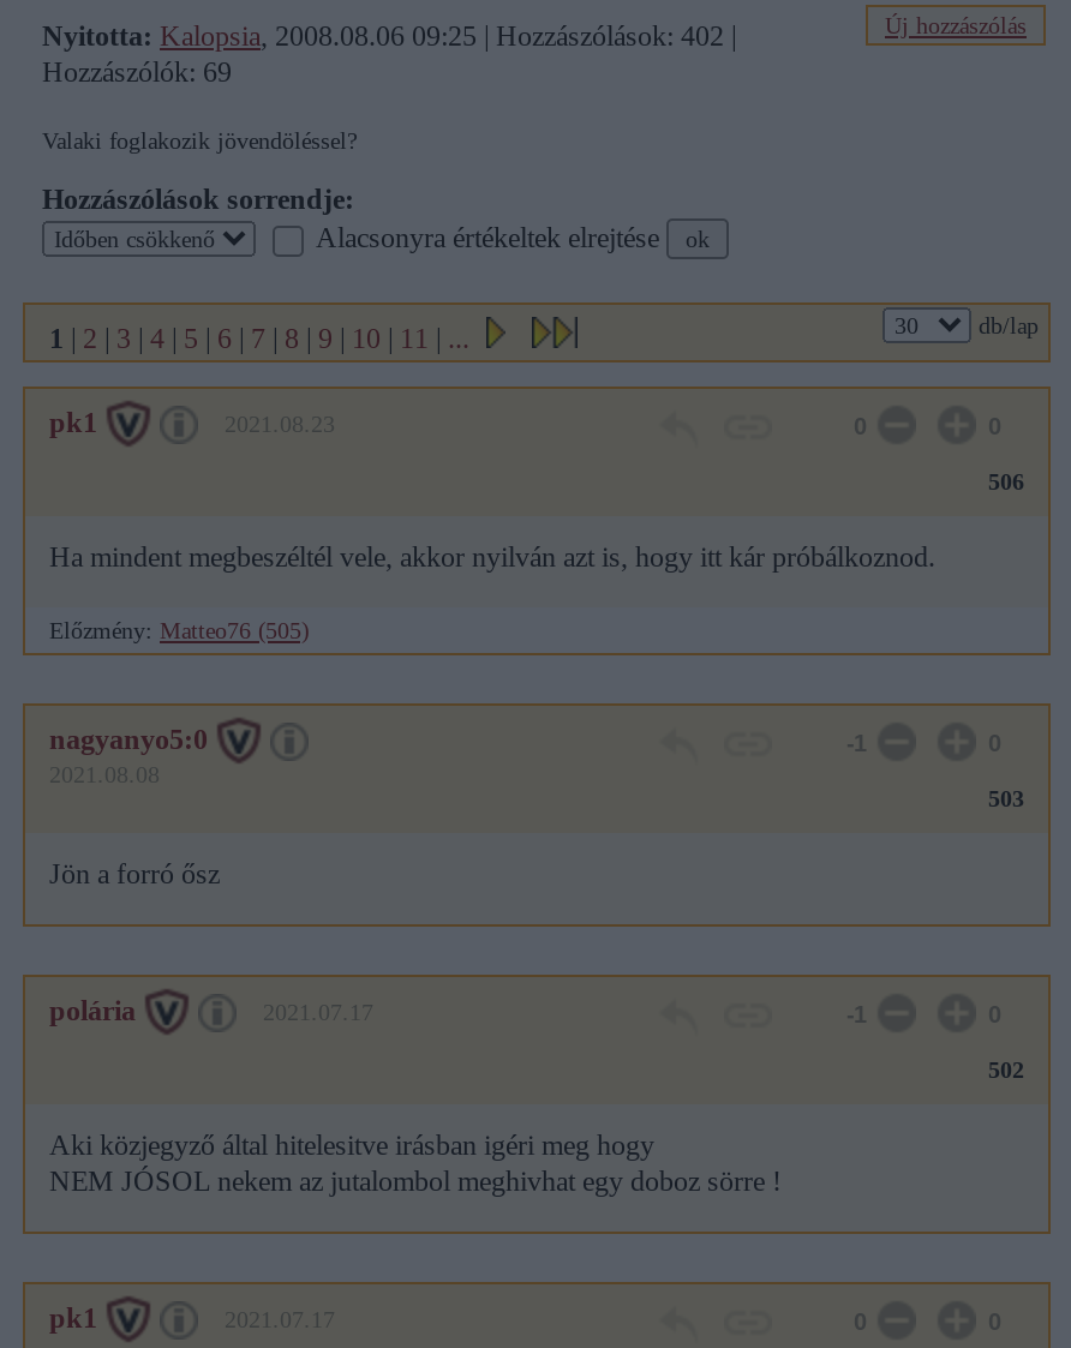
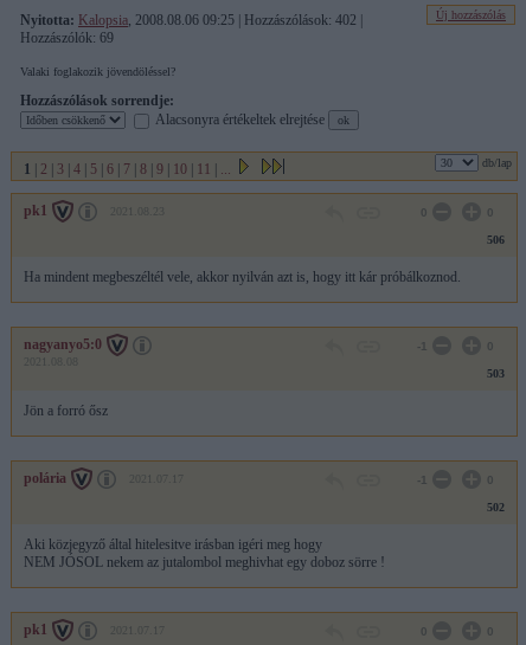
- Előzmény: Matteo76 (505)
